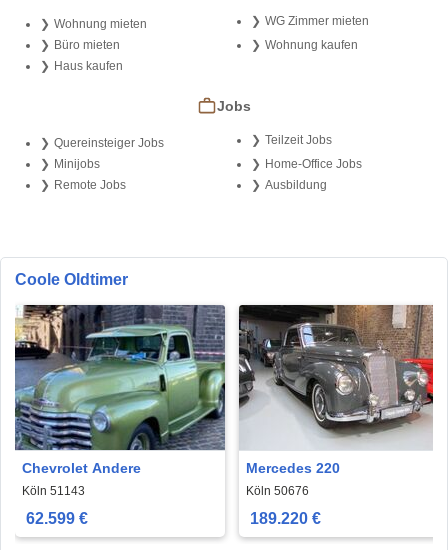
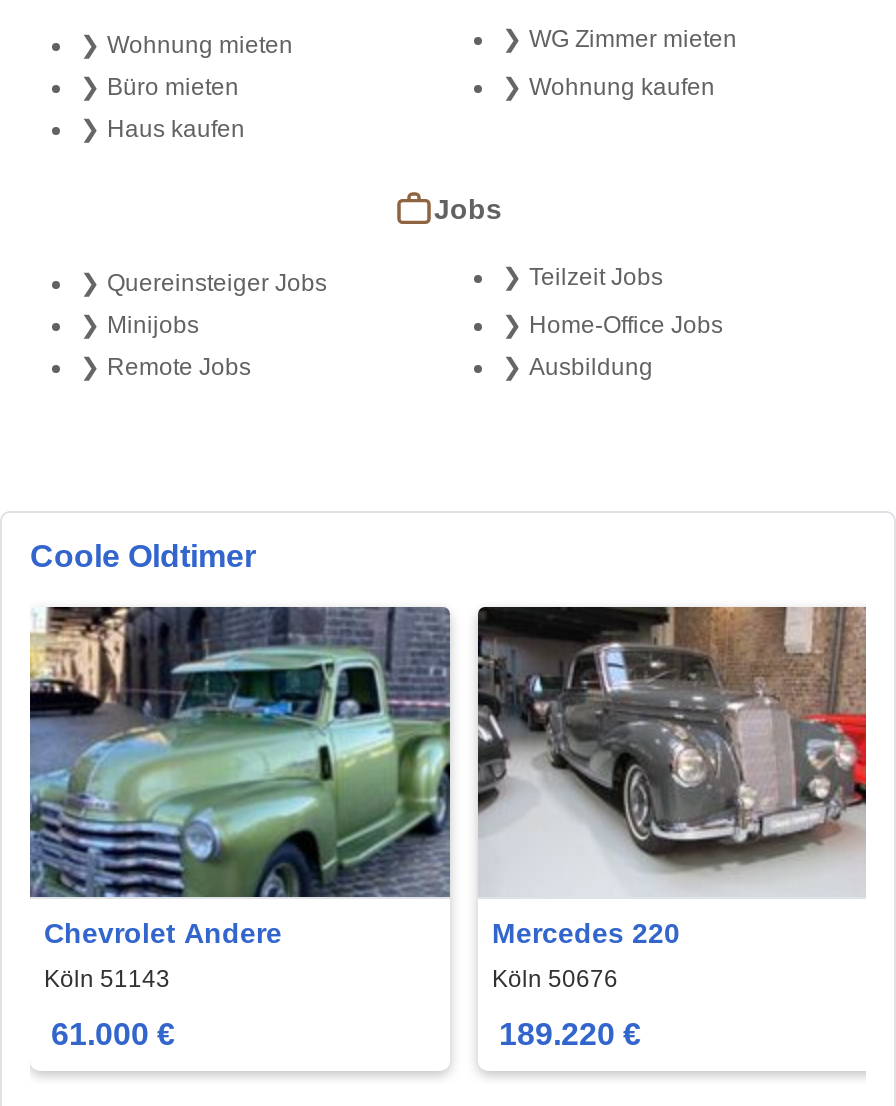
- 62.599 €
+ 61.000 €
